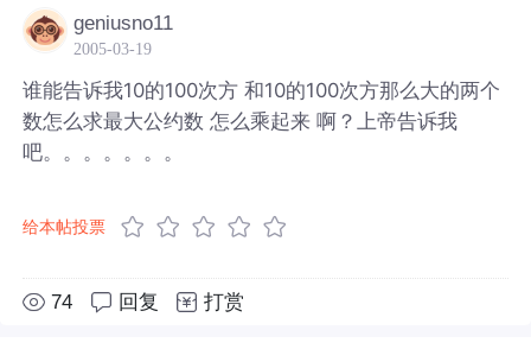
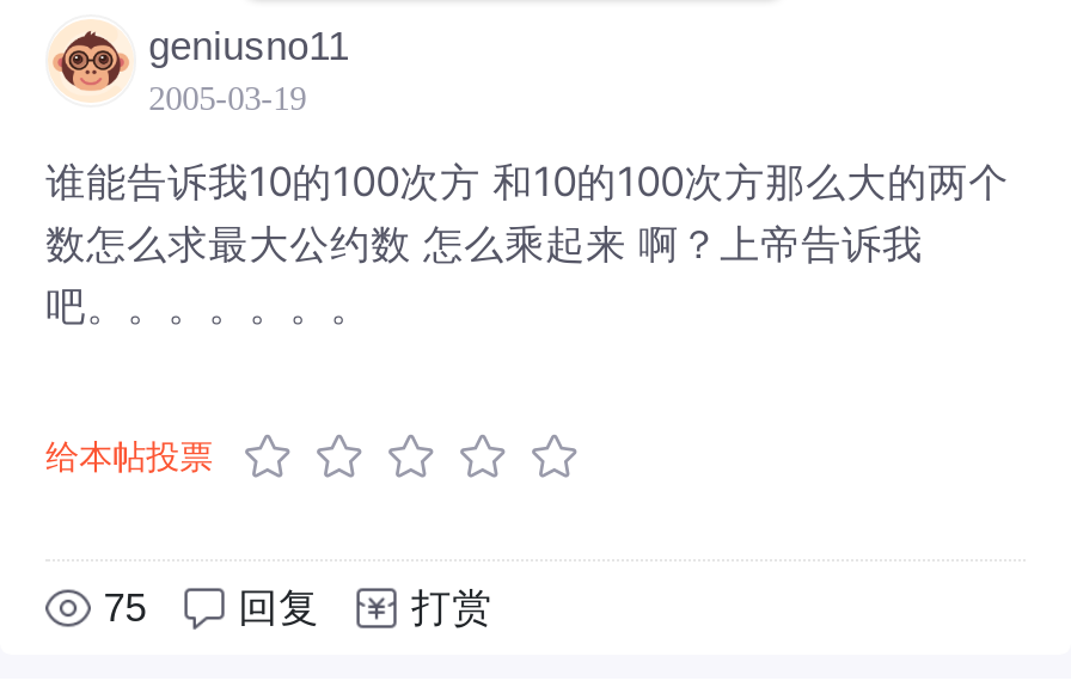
- 74
+ 75
